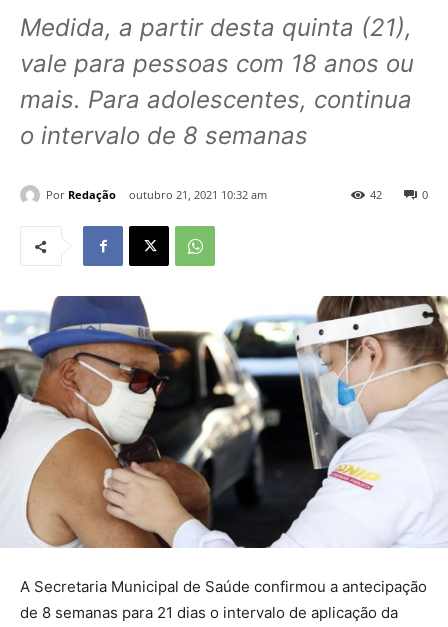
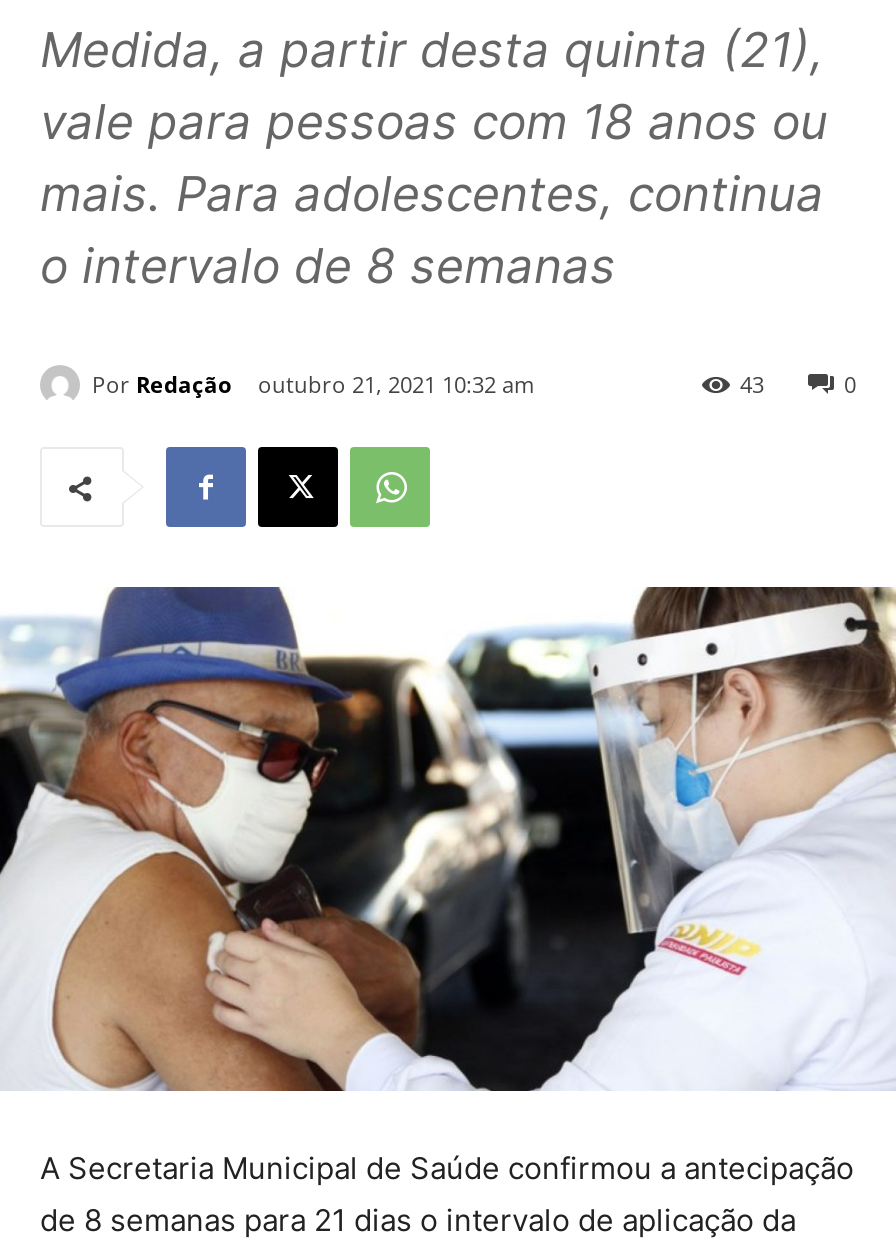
- 42
+ 43
